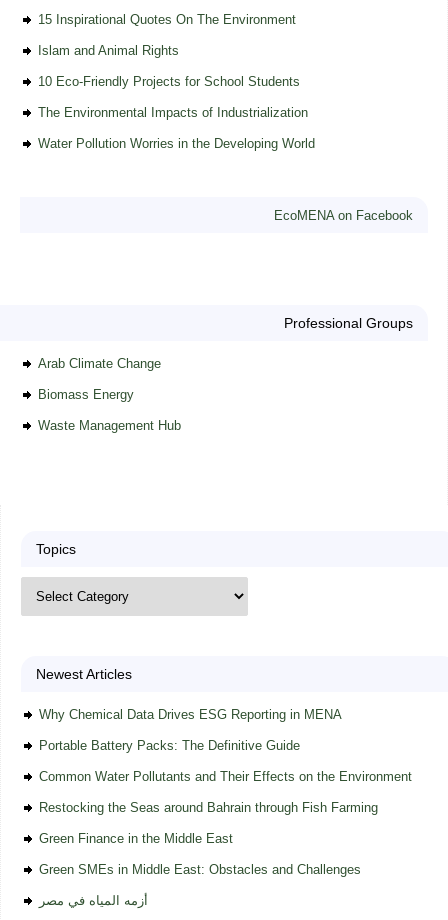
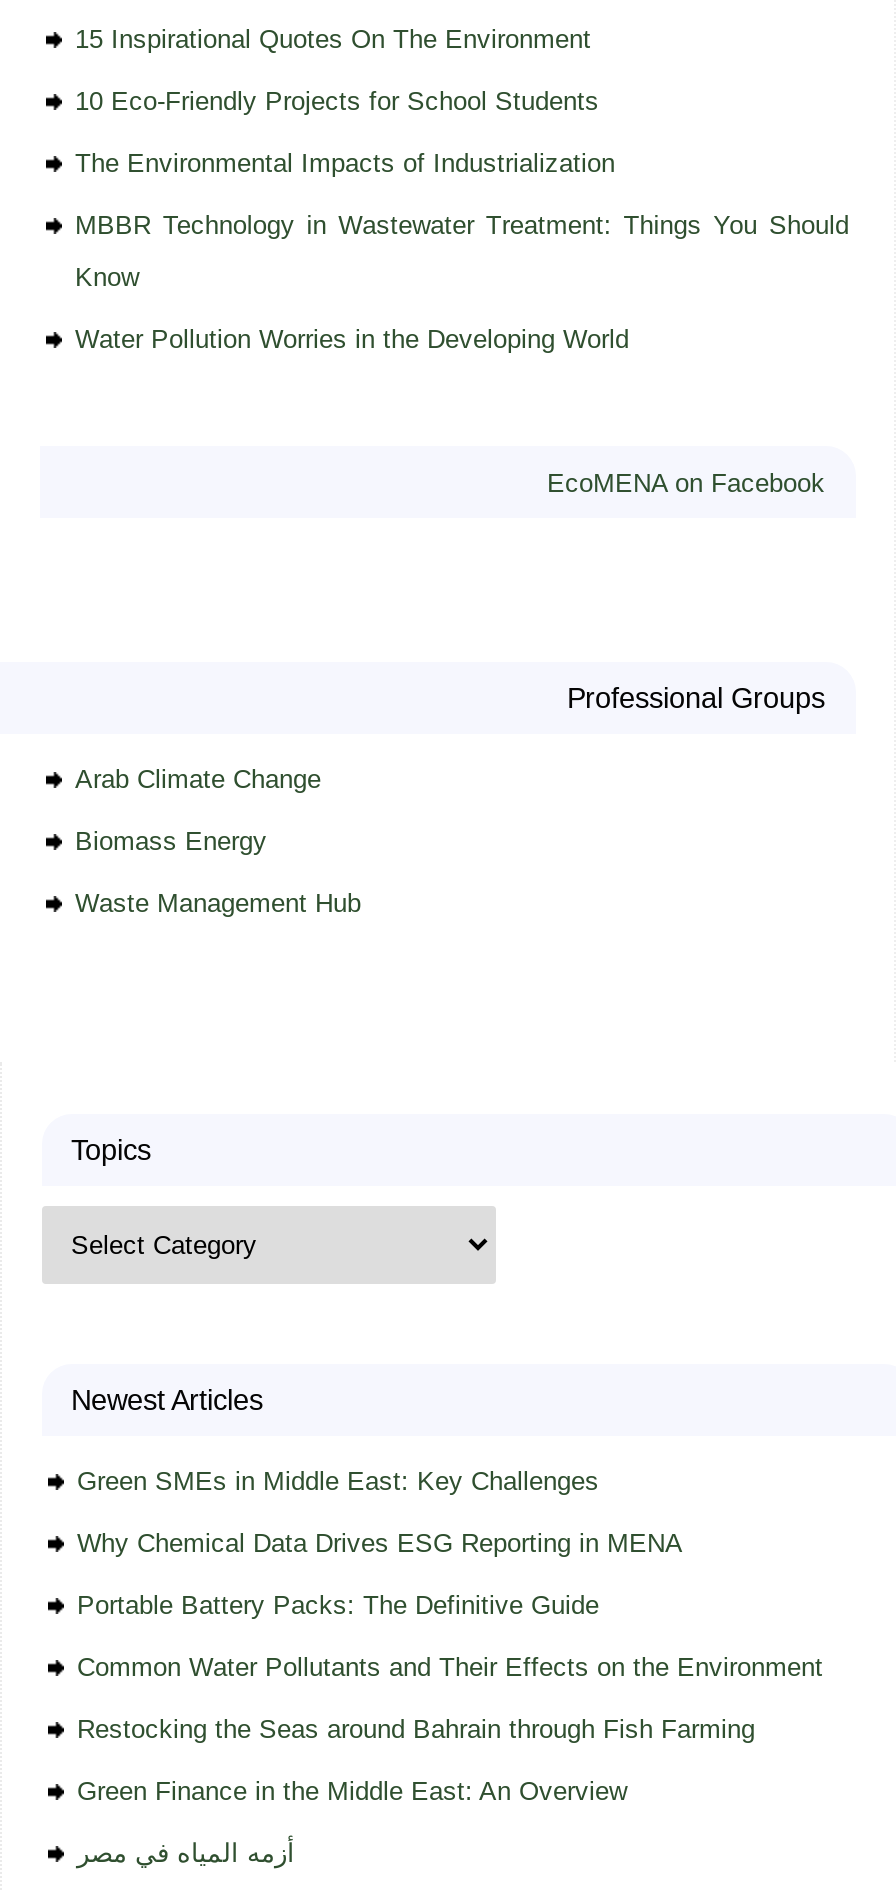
- Islam and Animal Rights

moved up: 10 Eco-Friendly Projects for School Students | The Environmental Impacts of Industrialization

+ MBBR Technology in Wastewater Treatment: Things You Should
+ Know

+ Green SMEs in Middle East: Key Challenges

moved down: Why Chemical Data Drives ESG Reporting in MENA | Portable Battery Packs: The Definitive Guide | Common Water Pollutants and Their Effects on the Environment | Restocking the Seas around Bahrain through Fish Farming

- Green Finance in the Middle East
- Green SMEs in Middle East: Obstacles and Challenges
+ Green Finance in the Middle East: An Overview
